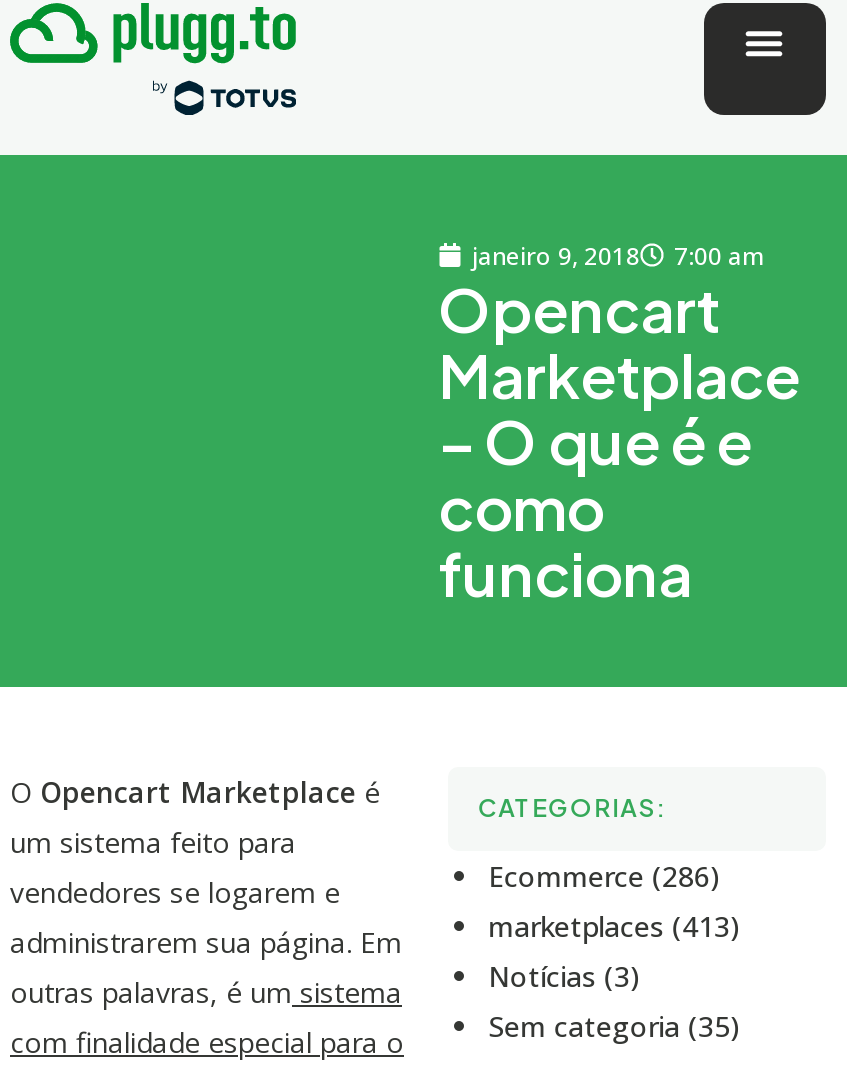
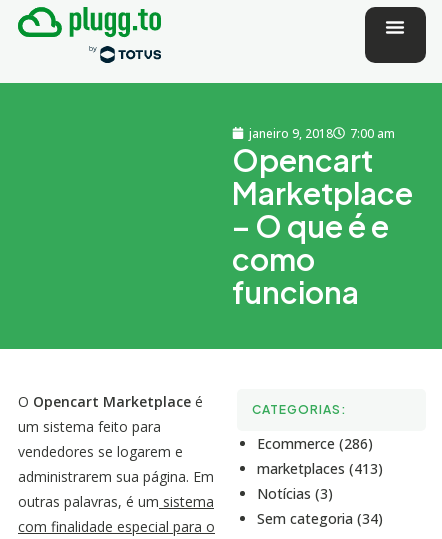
- Sem categoria (35)
+ Sem categoria (34)
